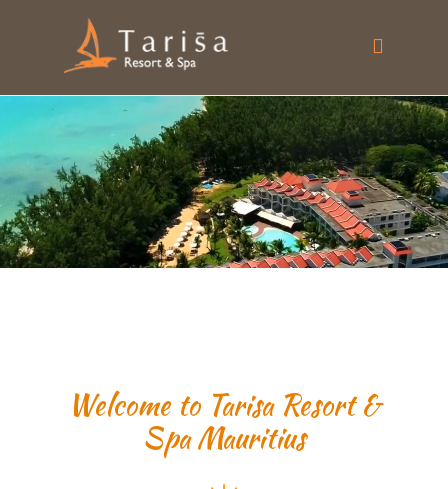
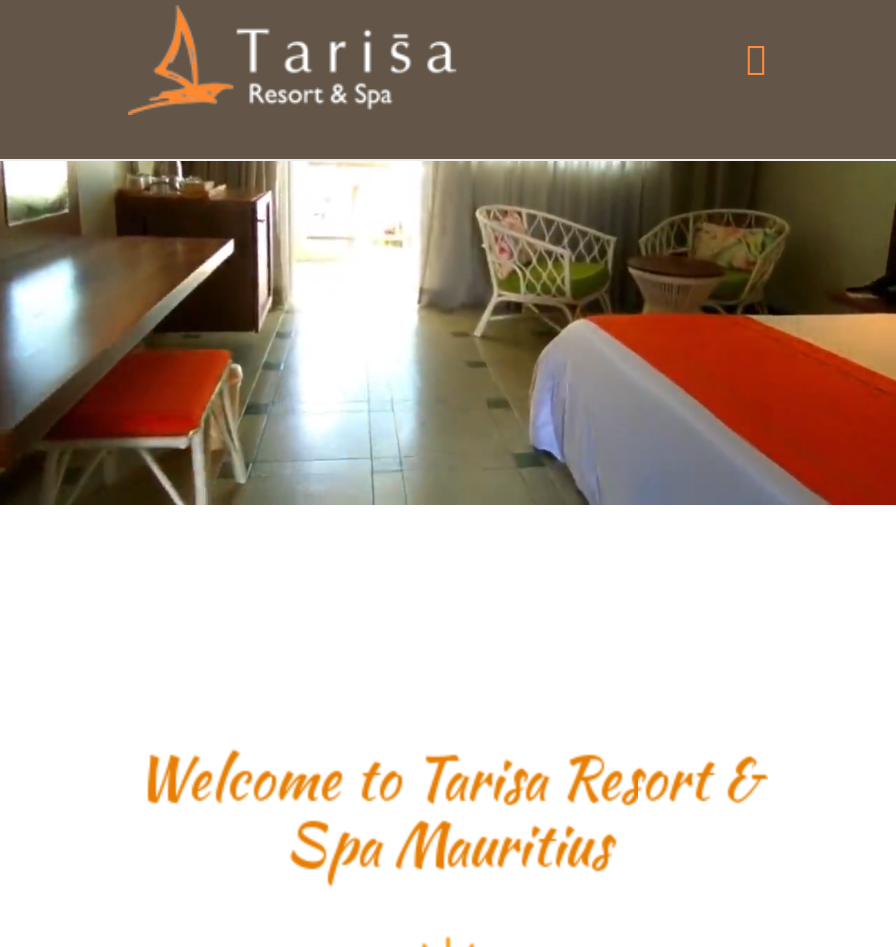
- [image]
+ [image]
